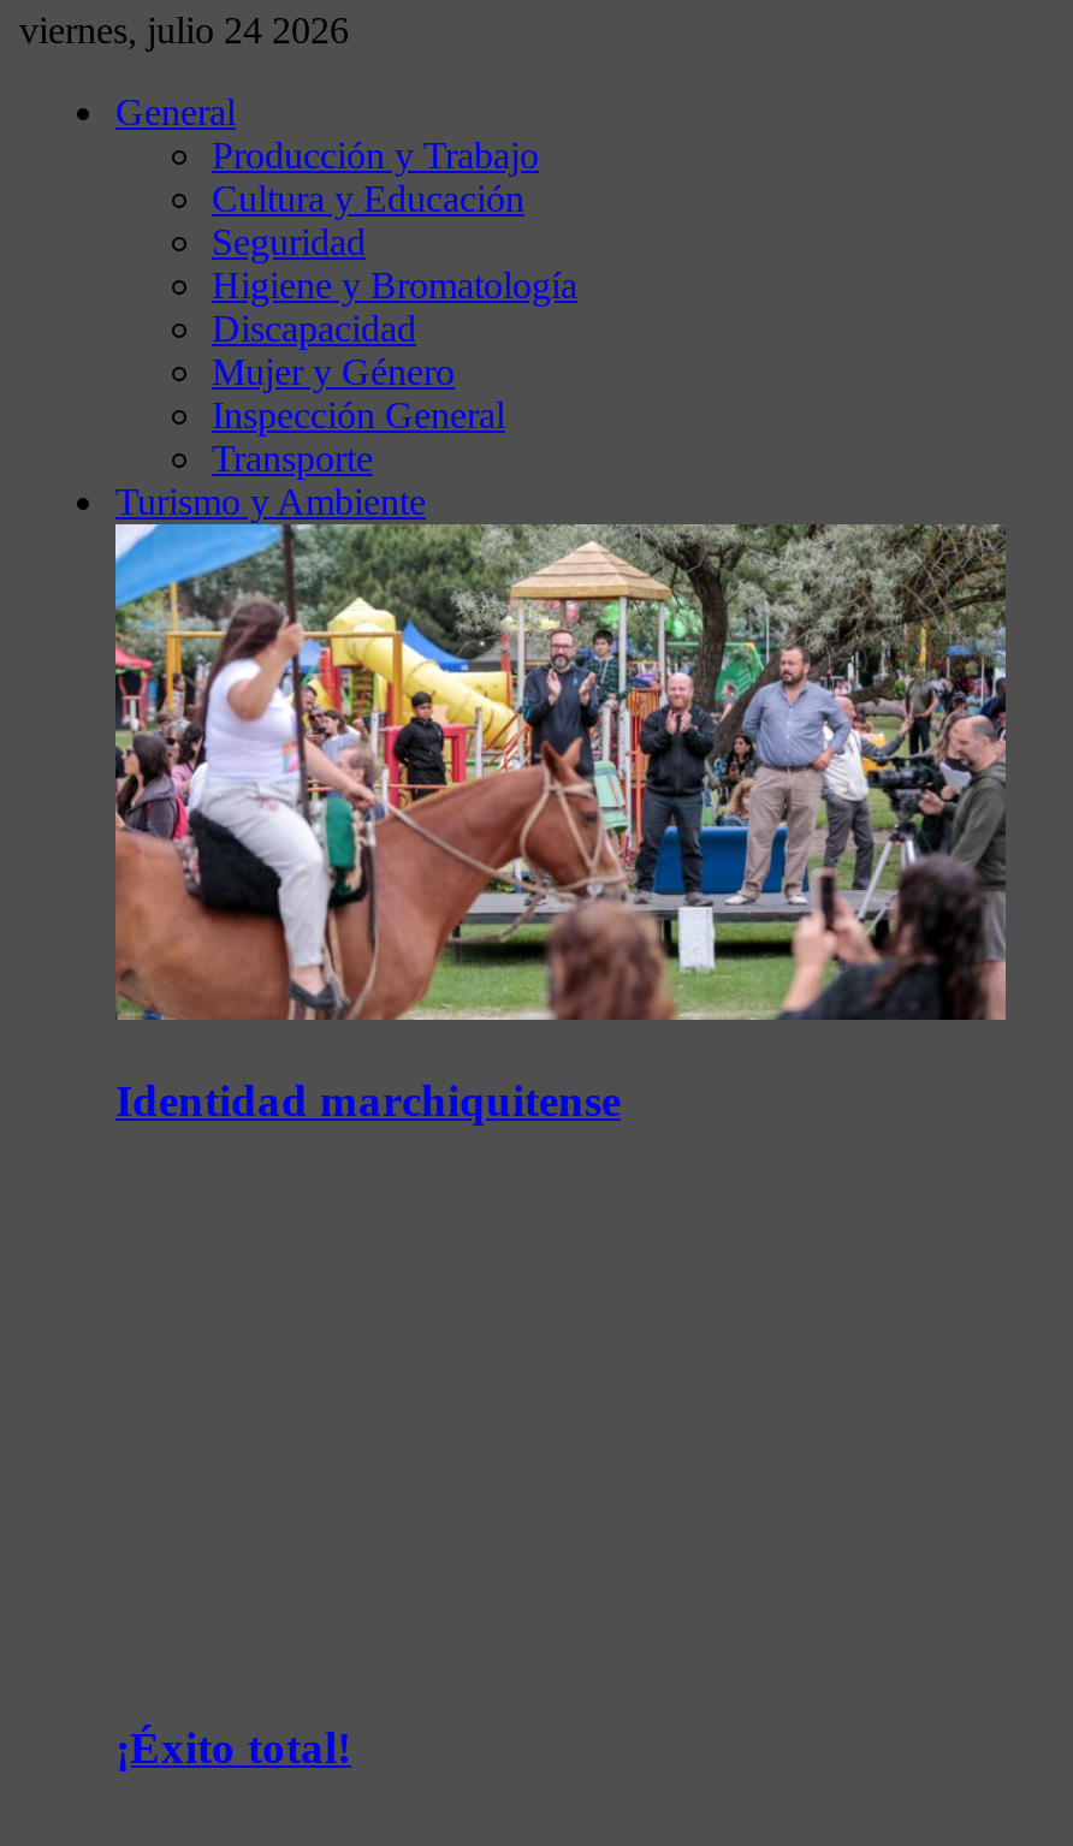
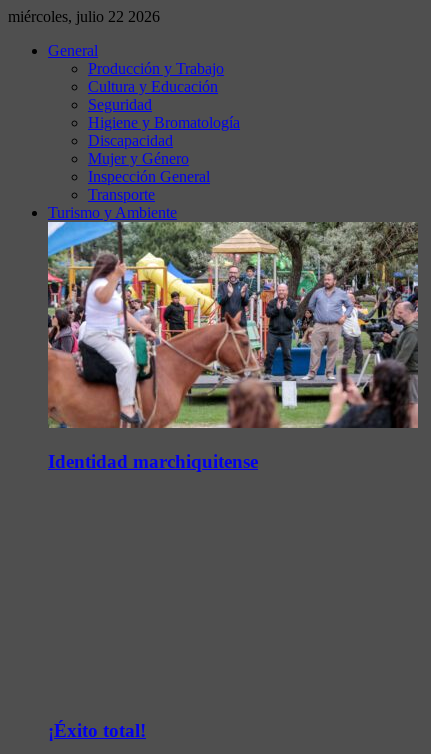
- viernes, julio 24 2026
+ miércoles, julio 22 2026
